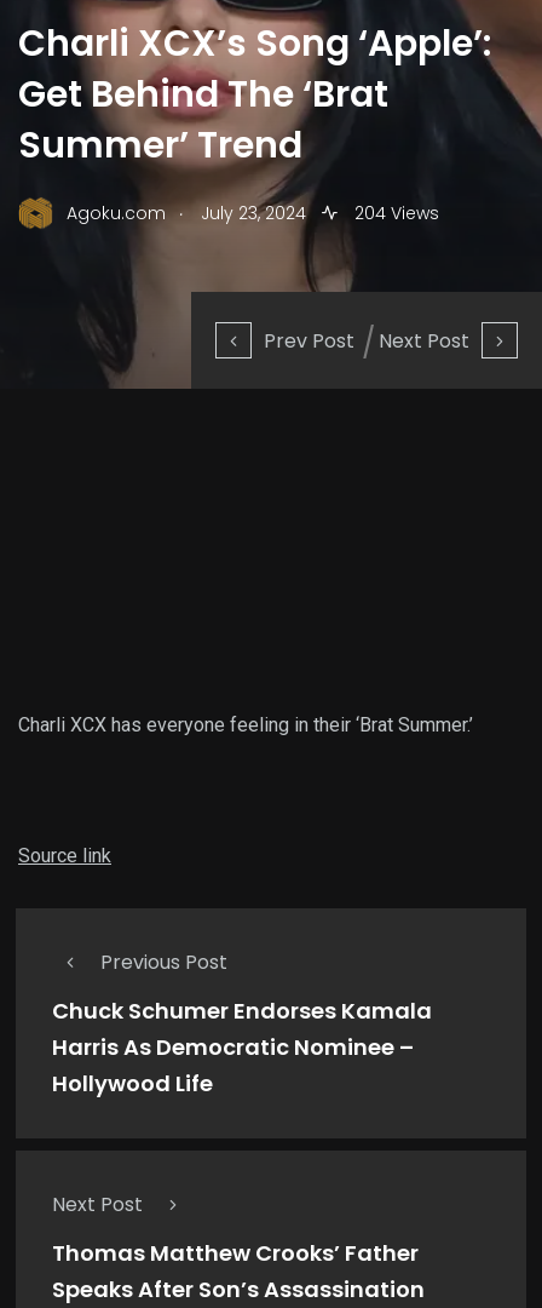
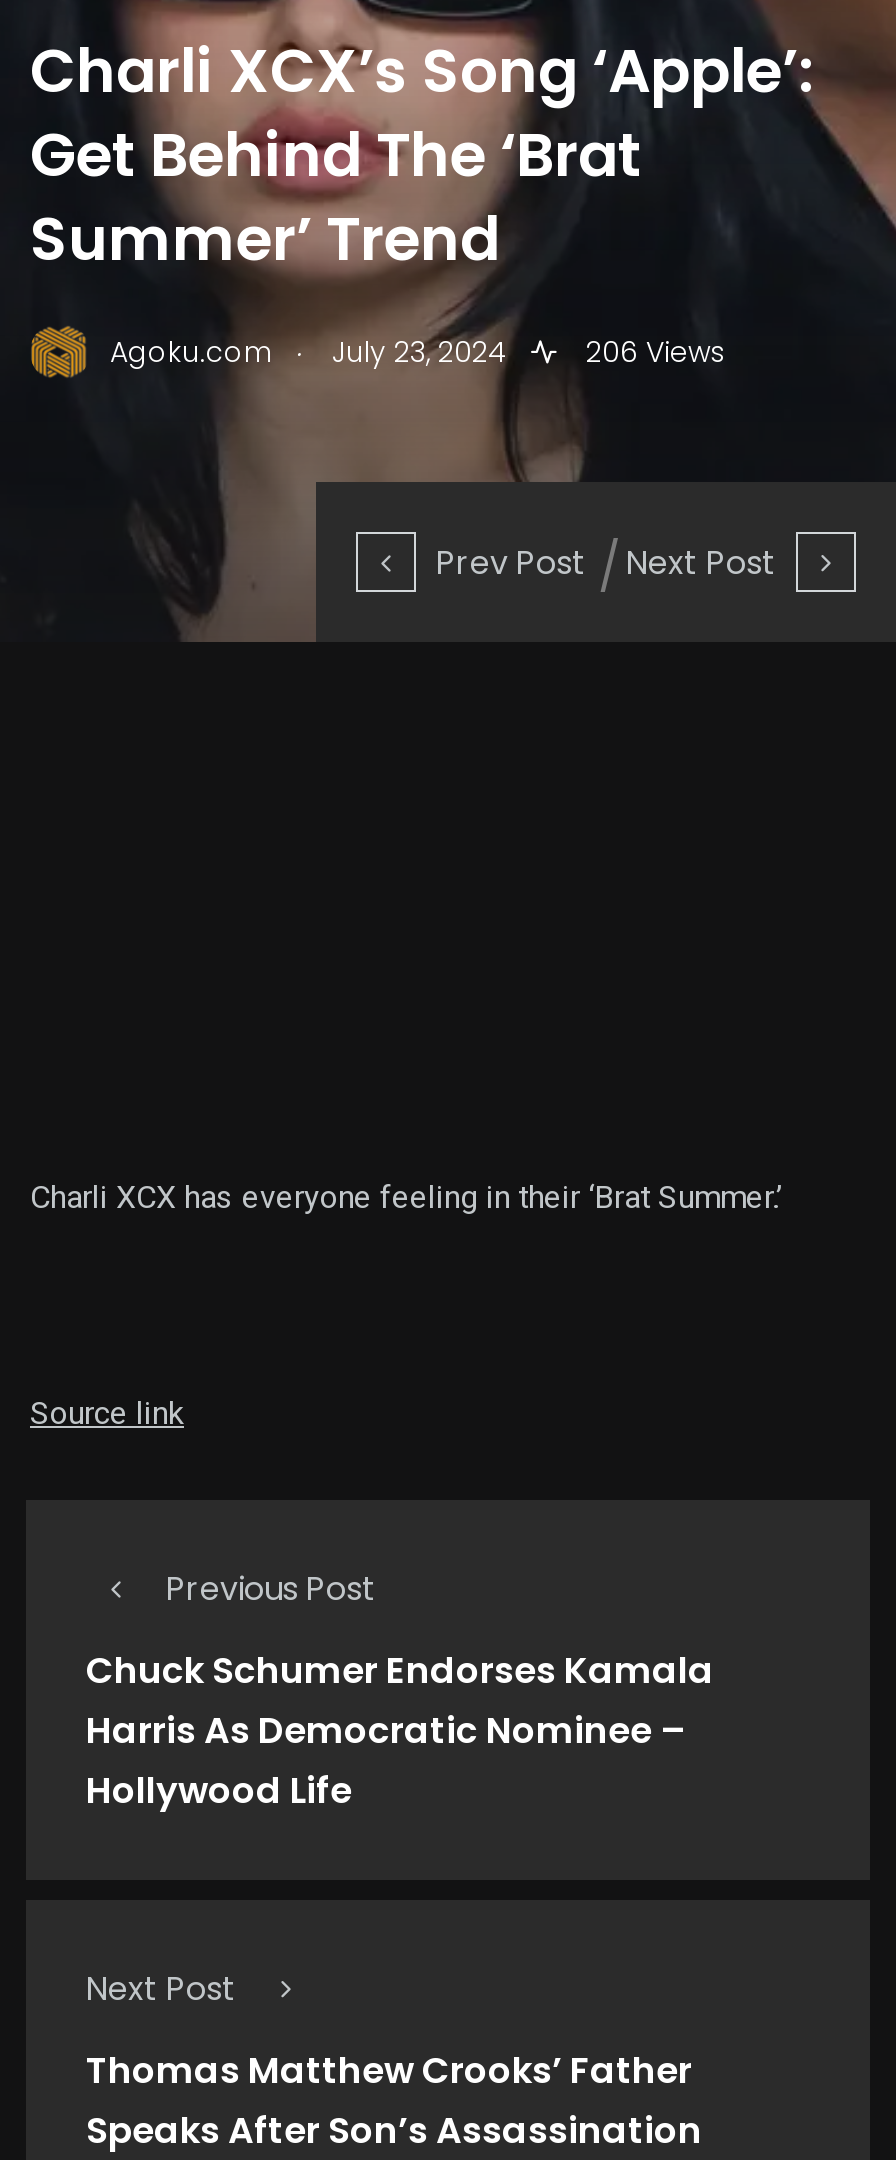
- Agoku.com . July 23, 2024 204 Views
+ Agoku.com . July 23, 2024 206 Views
